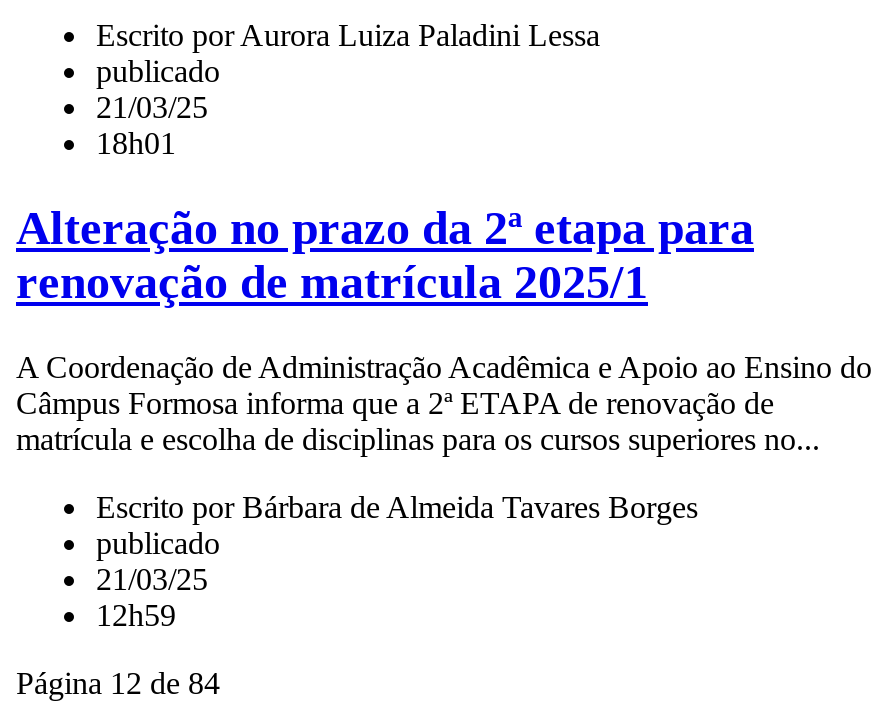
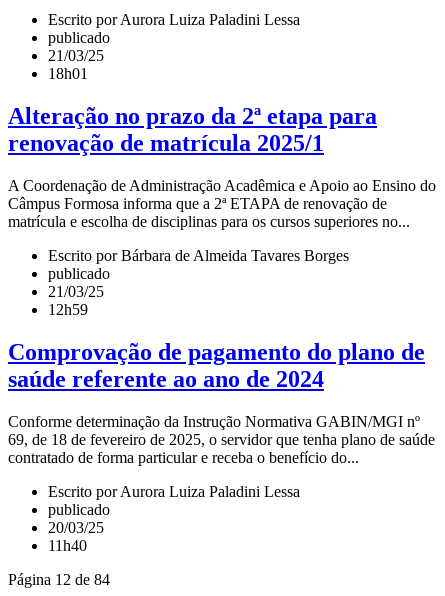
+ Comprovação de pagamento do plano de
+ saúde referente ao ano de 2024
+ Conforme determinação da Instrução Normativa GABIN/MGI nº
+ 69, de 18 de fevereiro de 2025, o servidor que tenha plano de saúde
+ contratado de forma particular e receba o benefício do...
+ Escrito por Aurora Luiza Paladini Lessa
+ publicado
+ 20/03/25
+ 11h40
